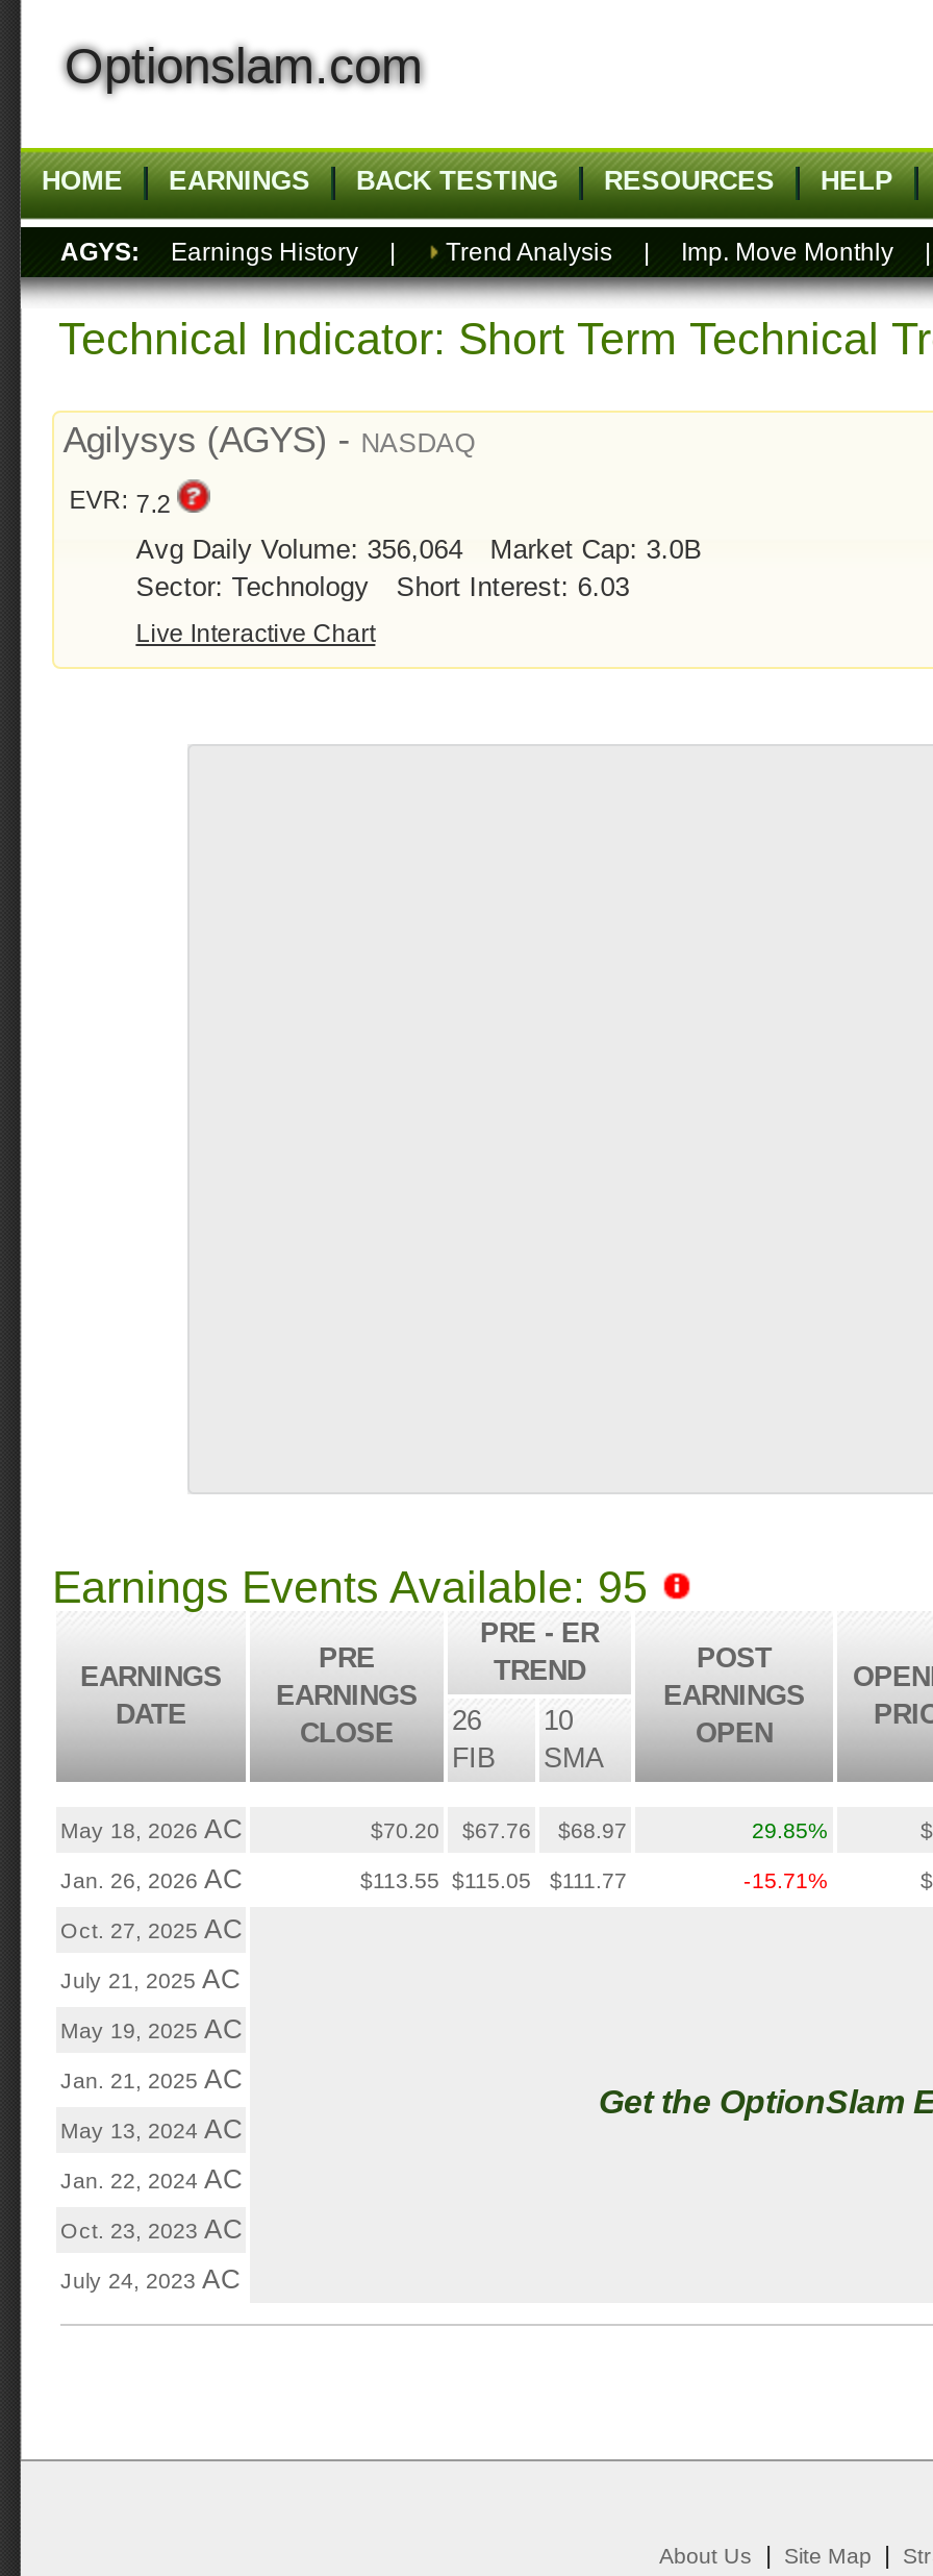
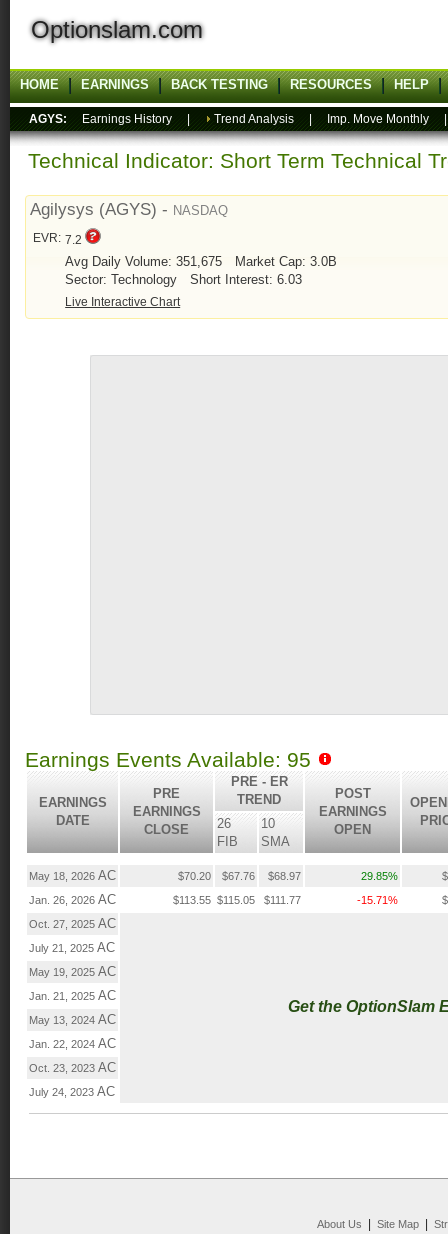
- Avg Daily Volume: 356,064 Market Cap: 3.0B
+ Avg Daily Volume: 351,675 Market Cap: 3.0B
